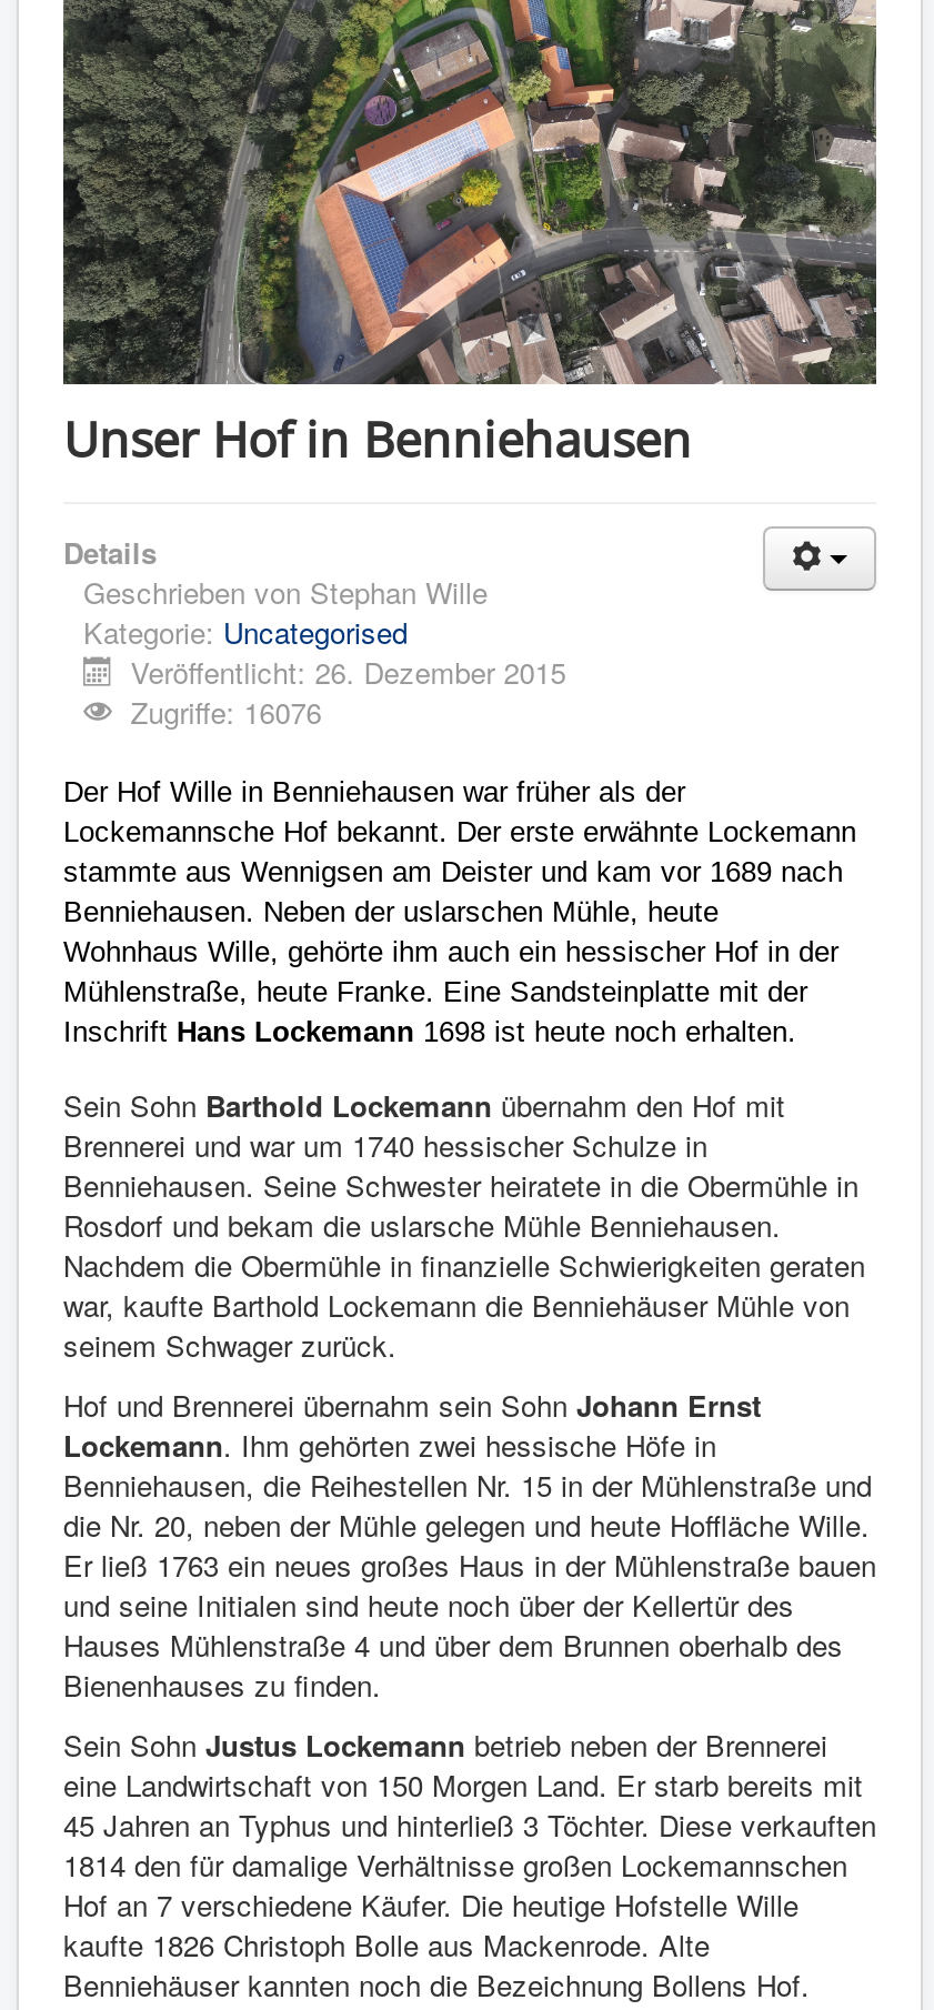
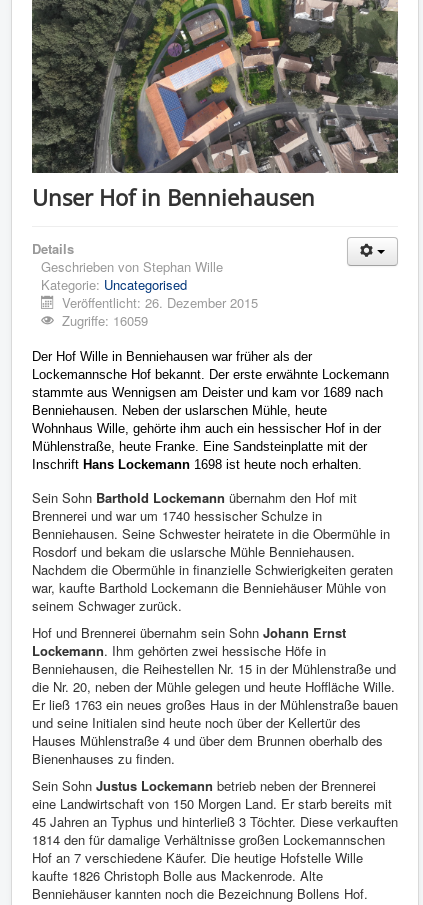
- Zugriffe: 16076
+ Zugriffe: 16059
